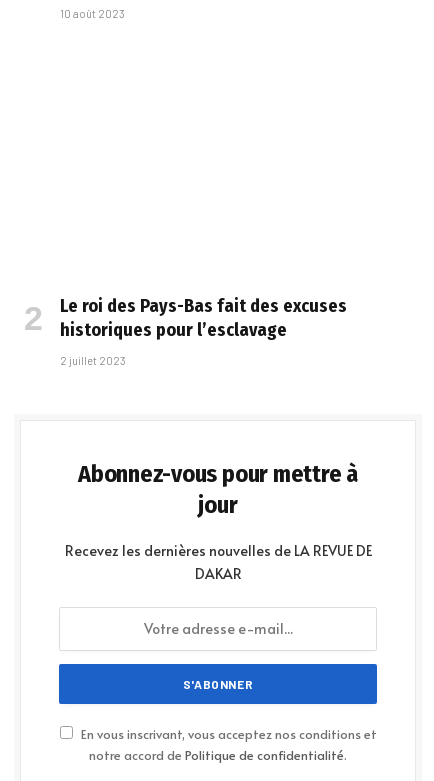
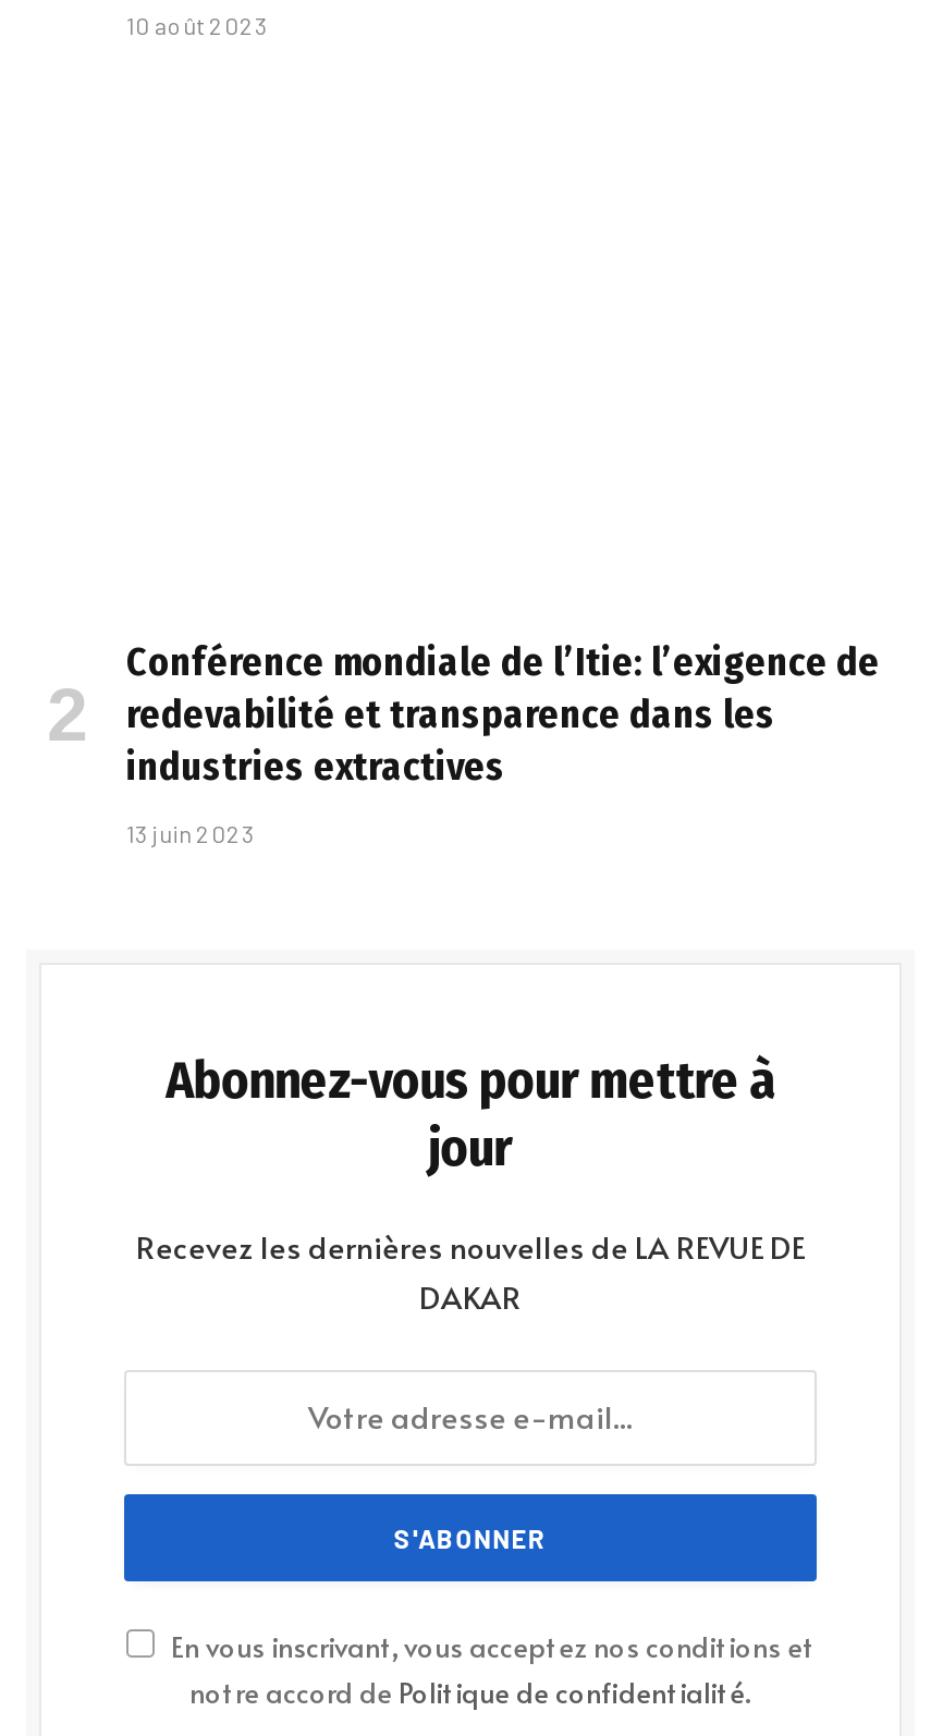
- Le roi des Pays-Bas fait des excuses
- historiques pour l’esclavage
+ Conférence mondiale de l’Itie: l’exigence de
+ redevabilité et transparence dans les
+ industries extractives

- 2 juillet 2023
+ 13 juin 2023
